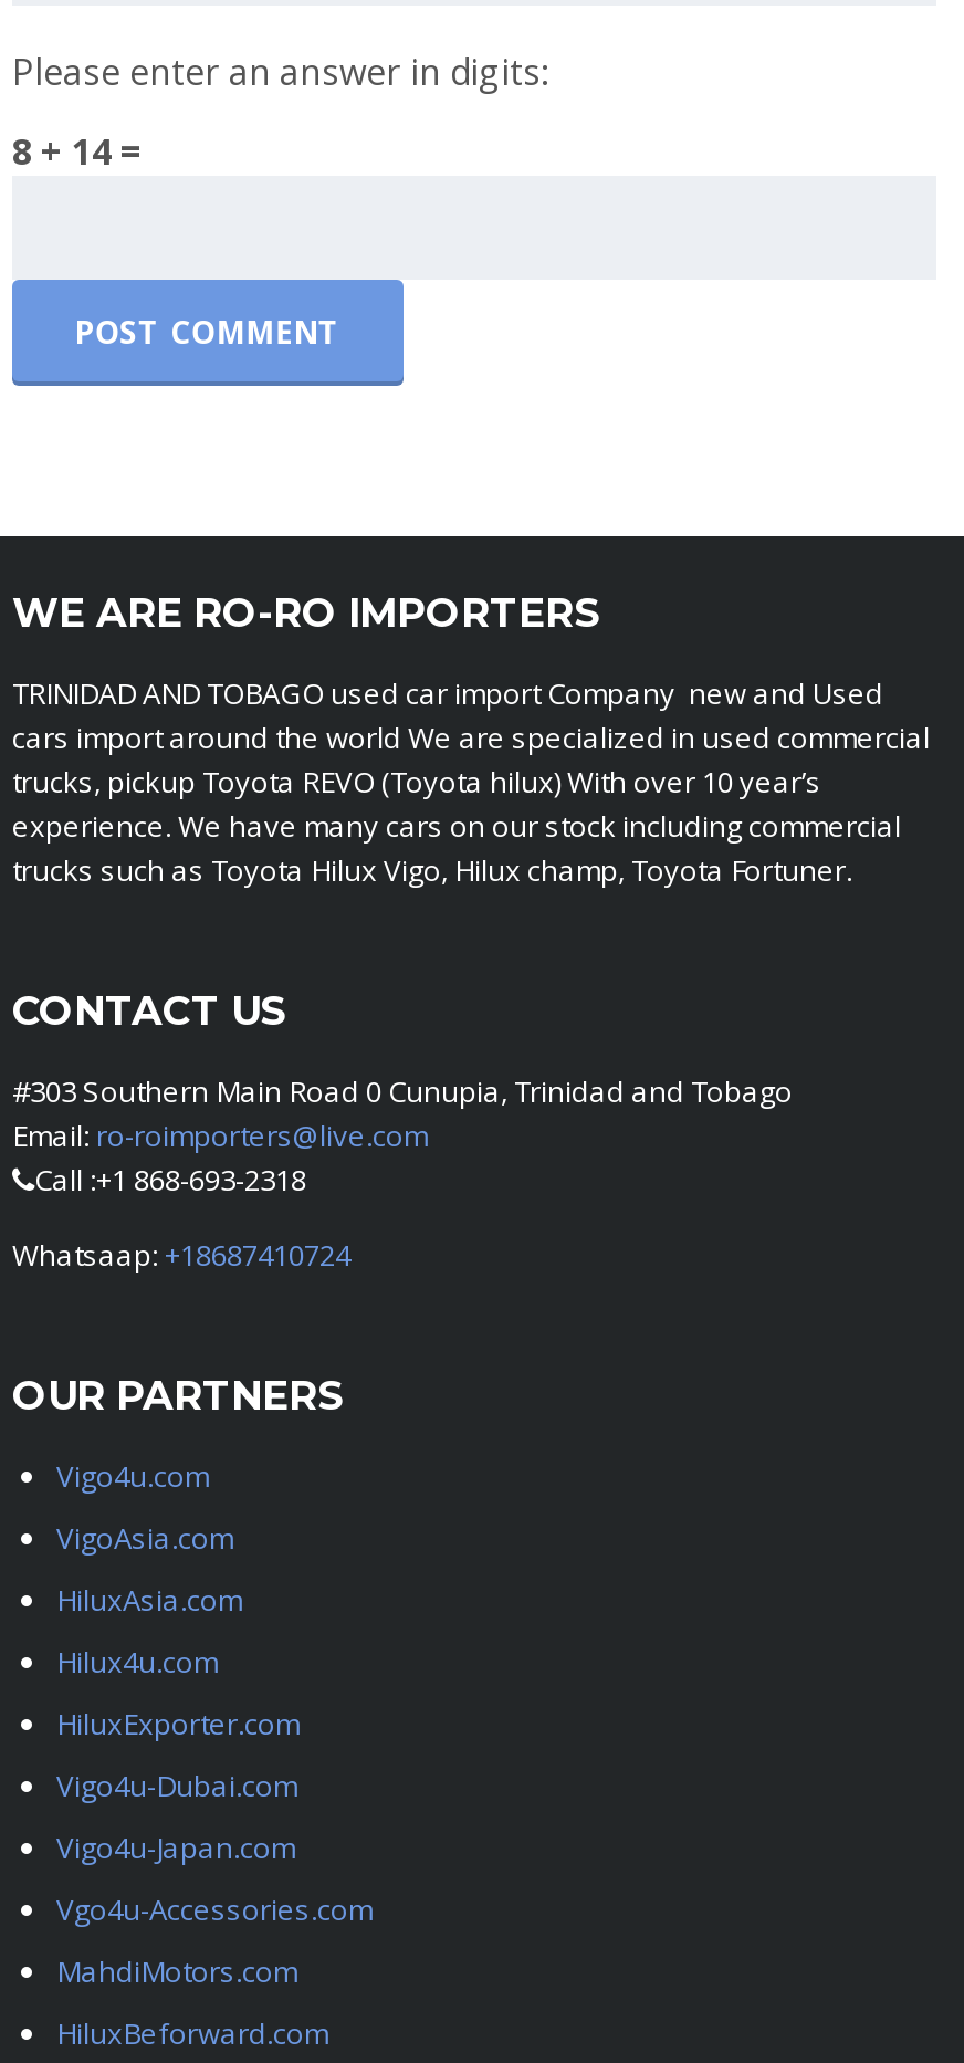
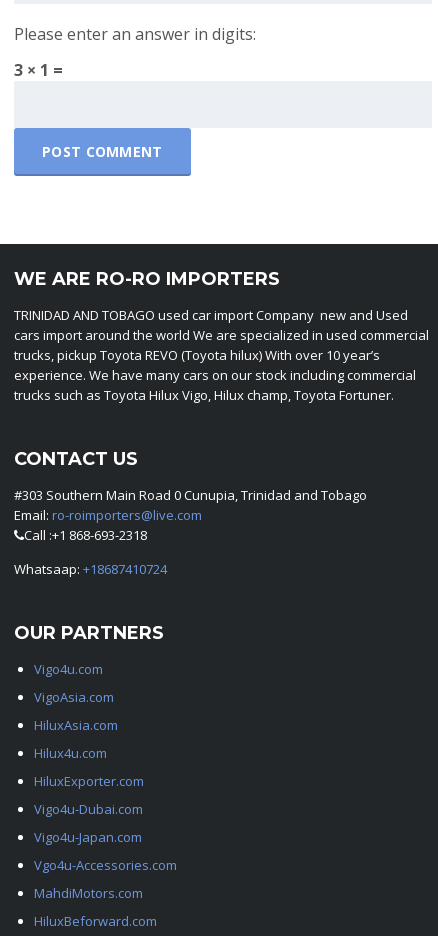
- 8 + 14 =
+ 3 × 1 =
